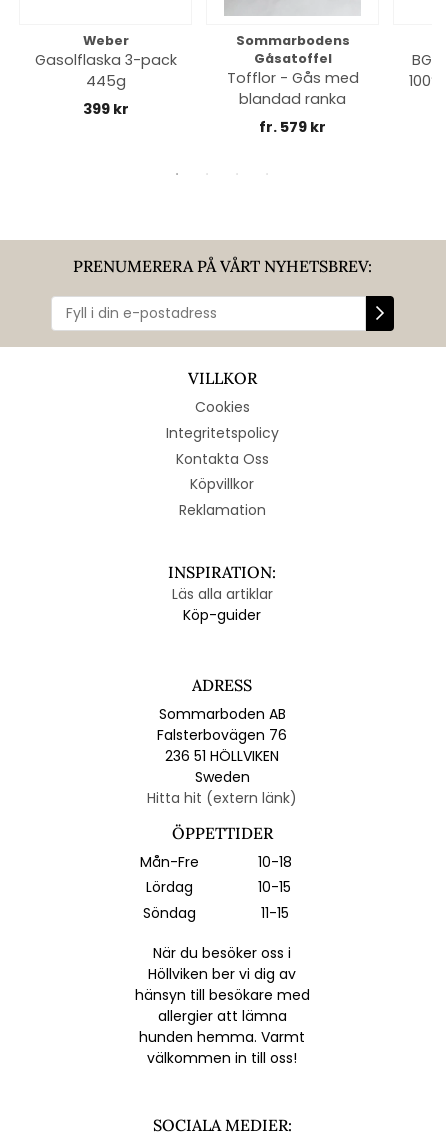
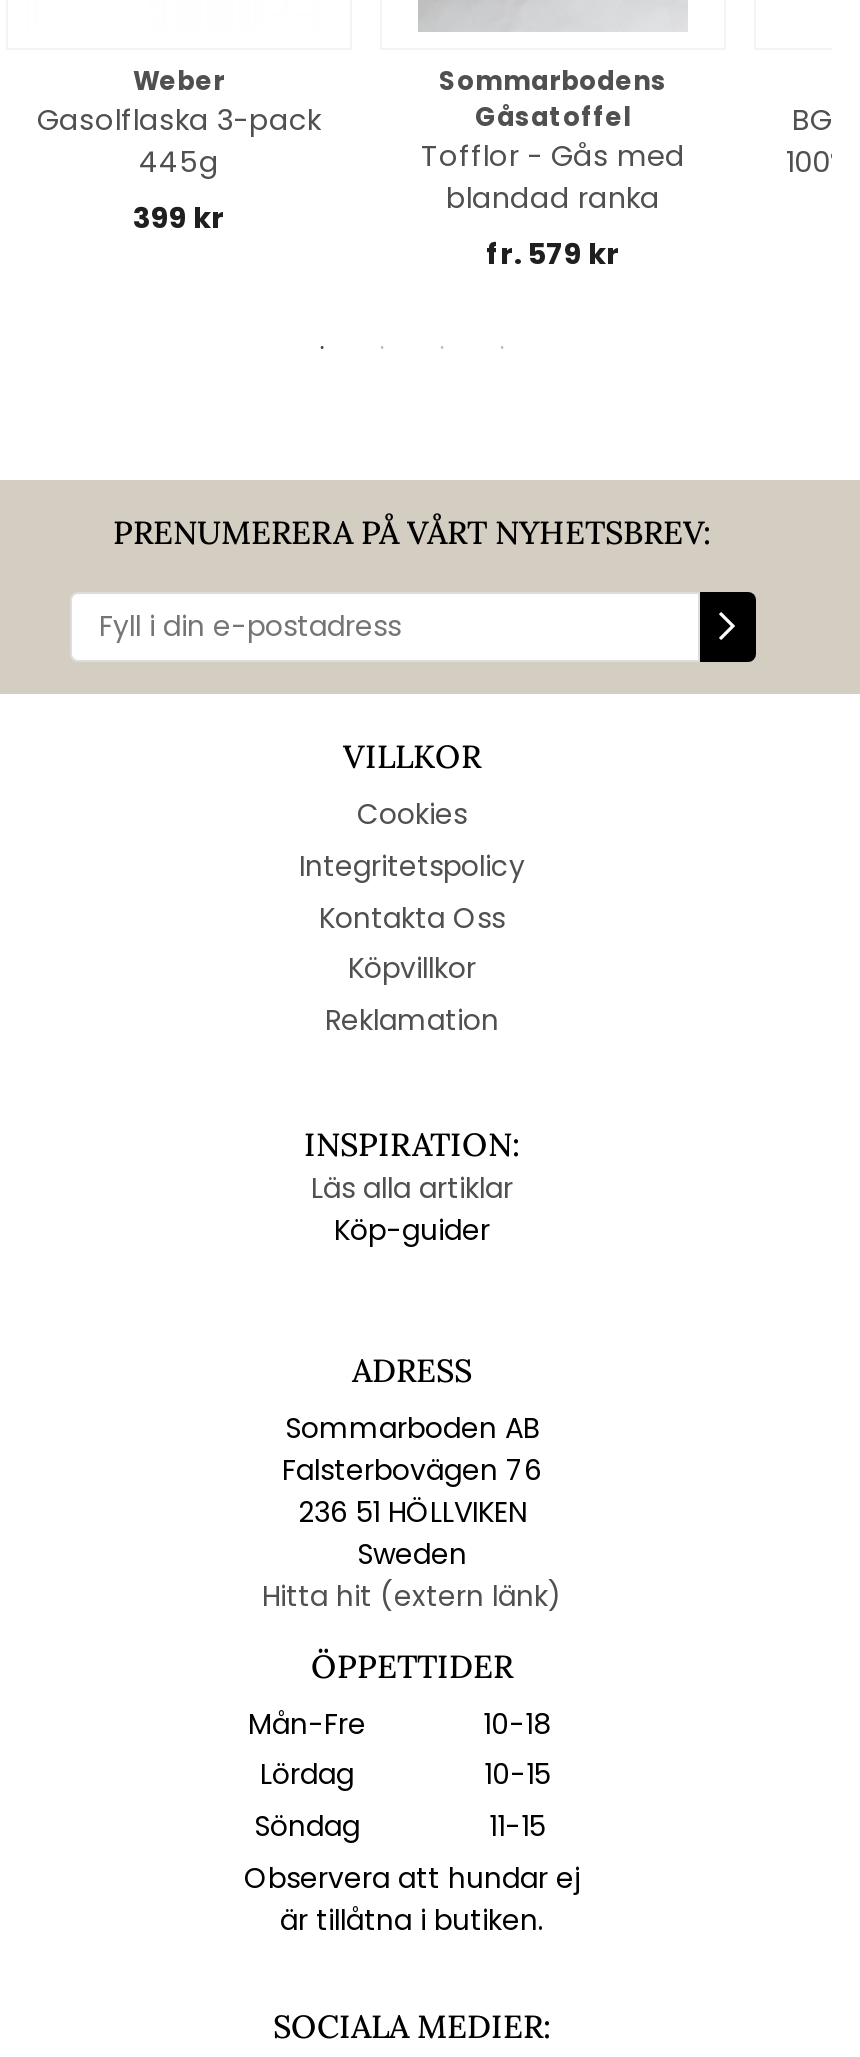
- När du besöker oss i
- Höllviken ber vi dig av
- hänsyn till besökare med
- allergier att lämna
- hunden hemma. Varmt
- välkommen in till oss!
+ Observera att hundar ej
+ är tillåtna i butiken.
